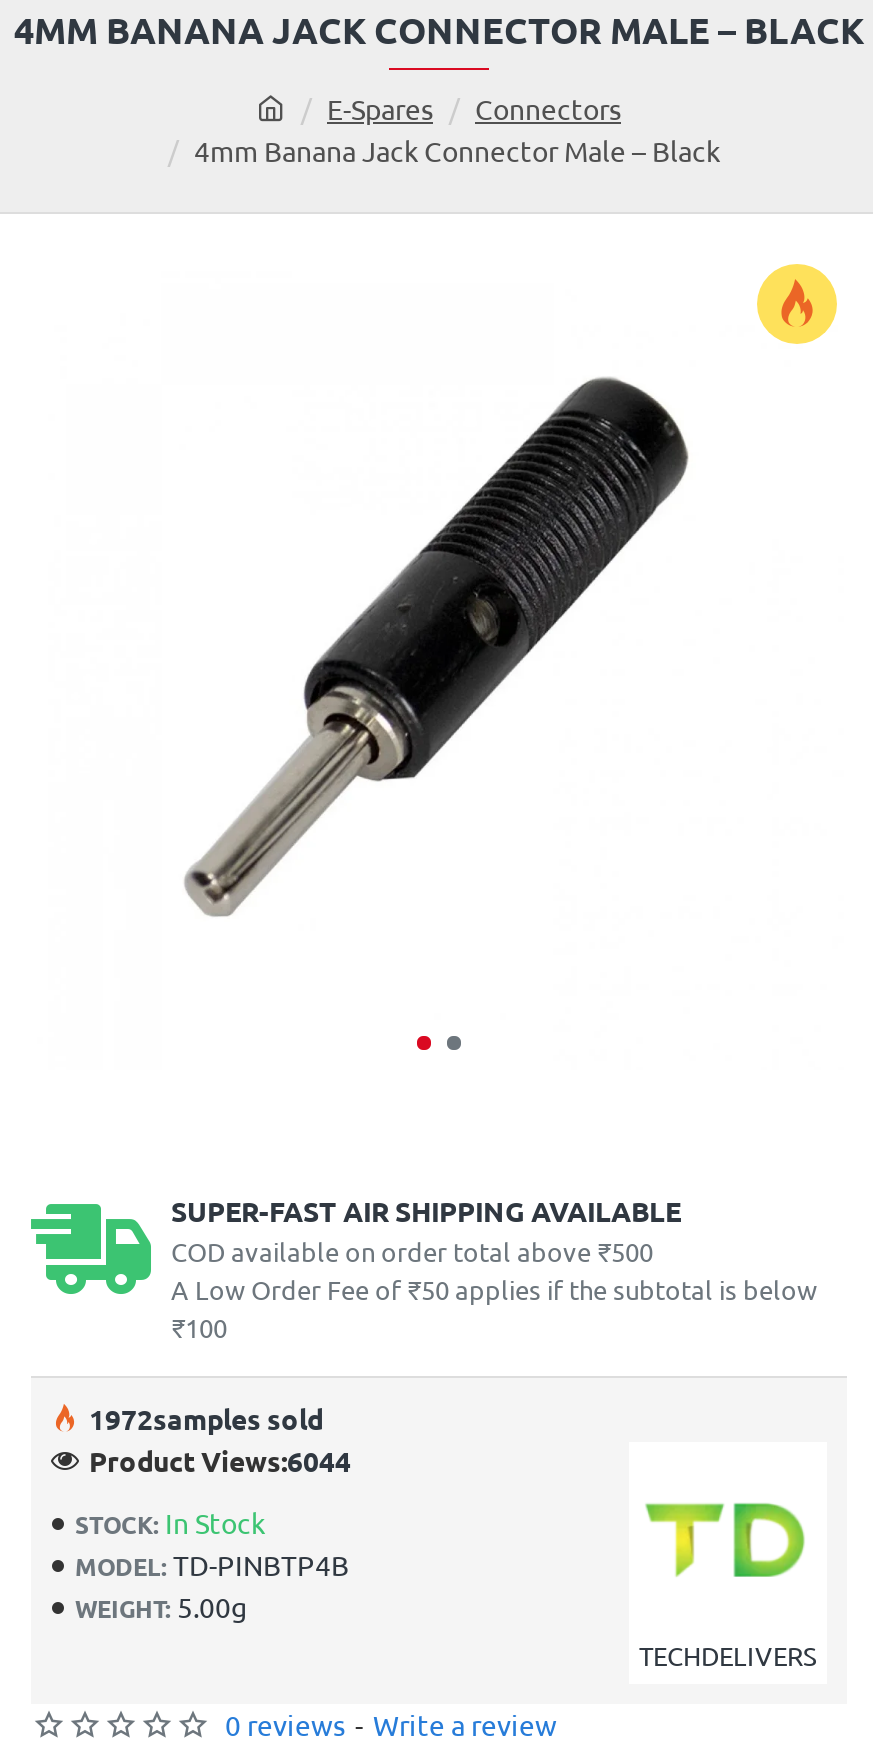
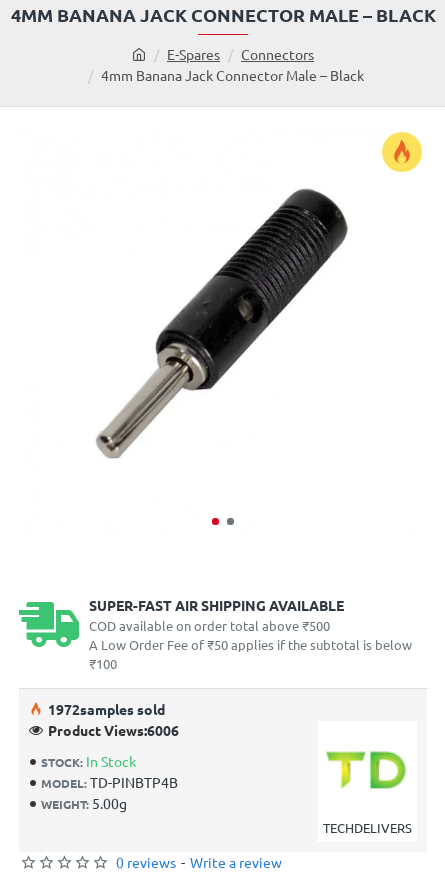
- Product Views:6044
+ Product Views:6006
